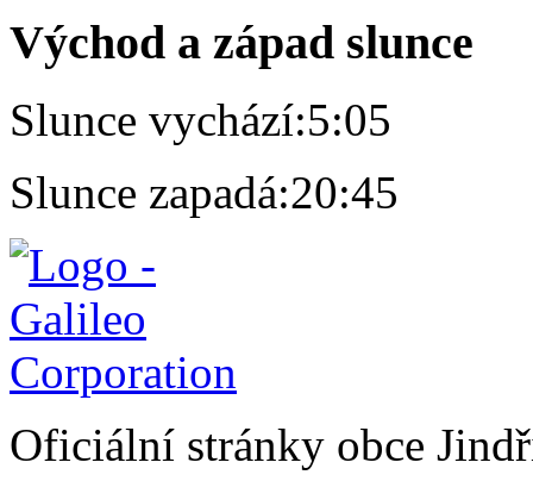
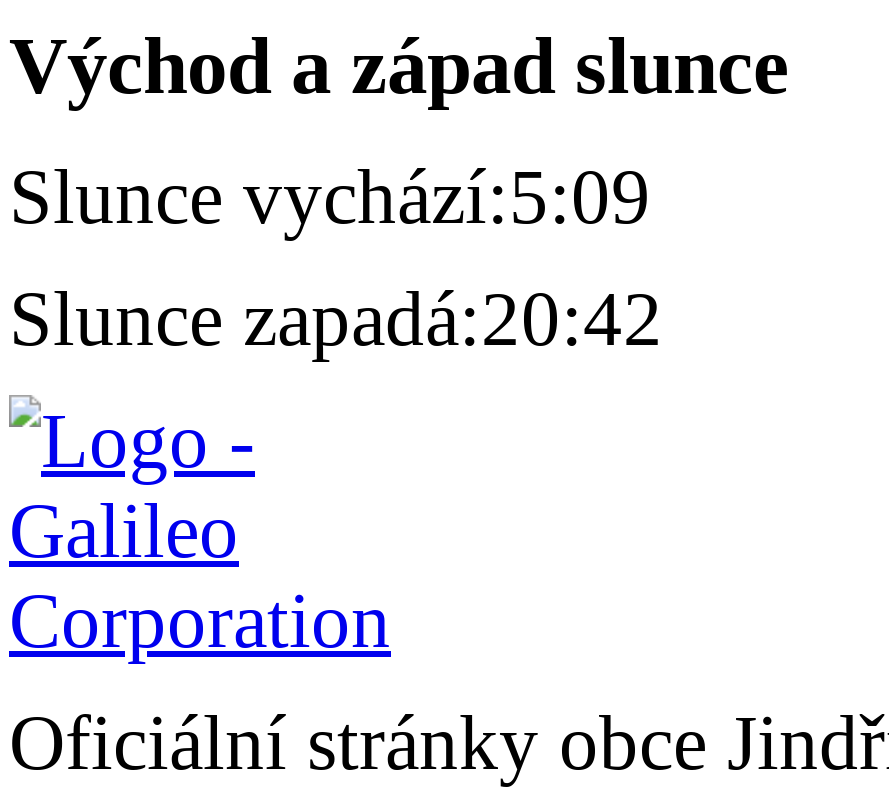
- Slunce vychází:5:05
+ Slunce vychází:5:09

- Slunce zapadá:20:45
+ Slunce zapadá:20:42
